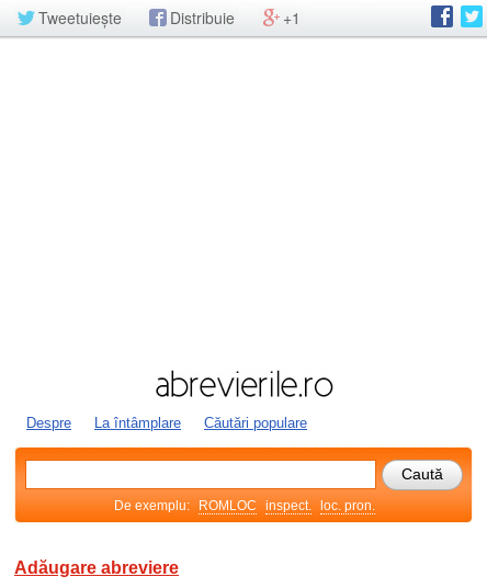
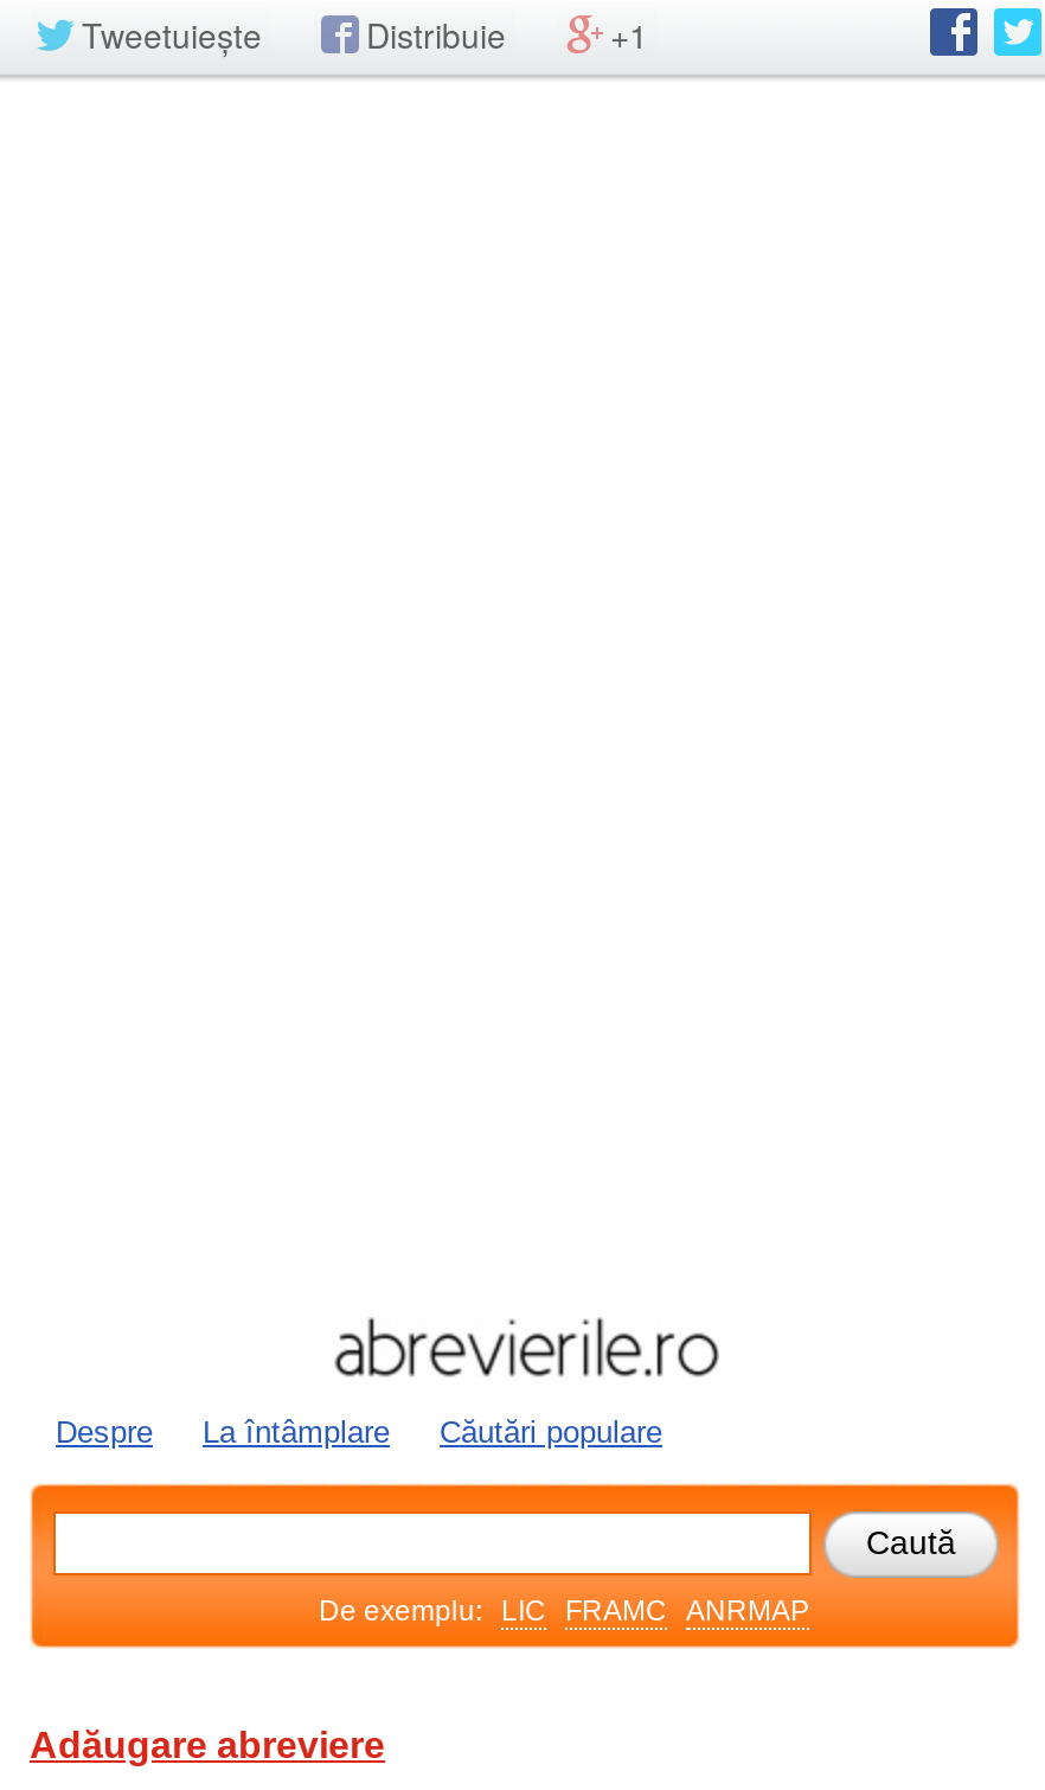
- De exemplu: ROMLOC inspect. loc. pron.
+ De exemplu: LIC FRAMC ANRMAP
